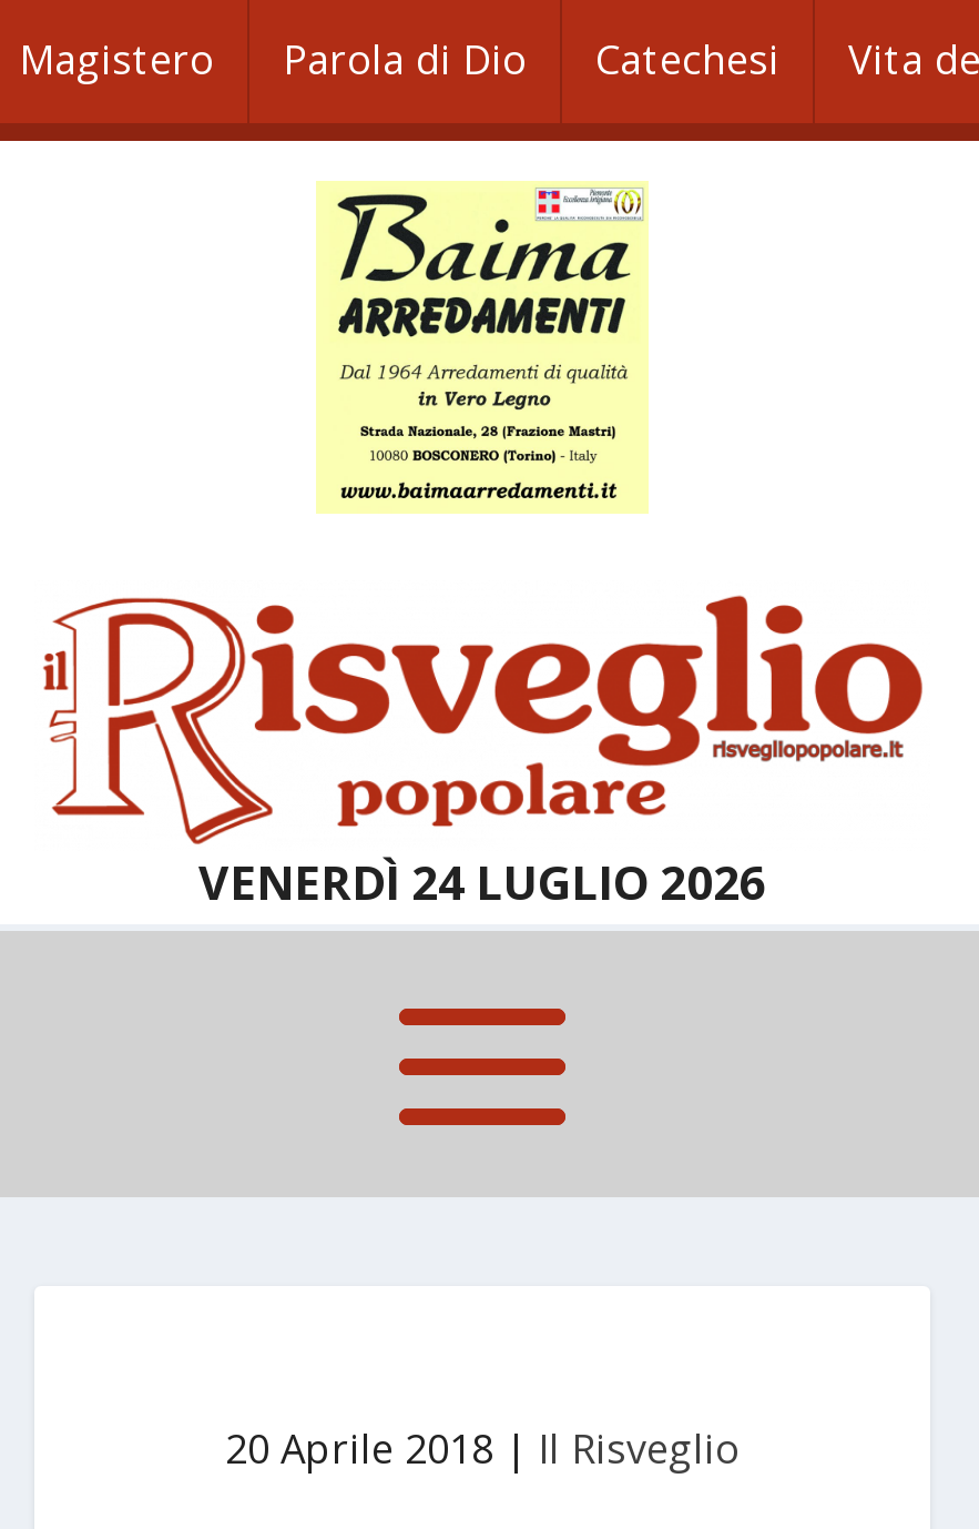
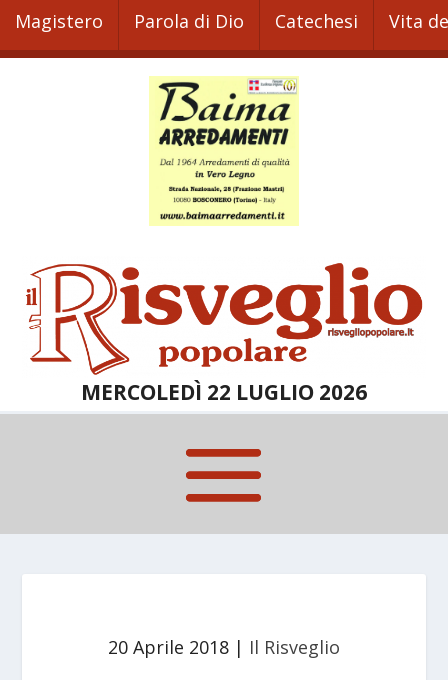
- VENERDÌ 24 LUGLIO 2026
+ MERCOLEDÌ 22 LUGLIO 2026
